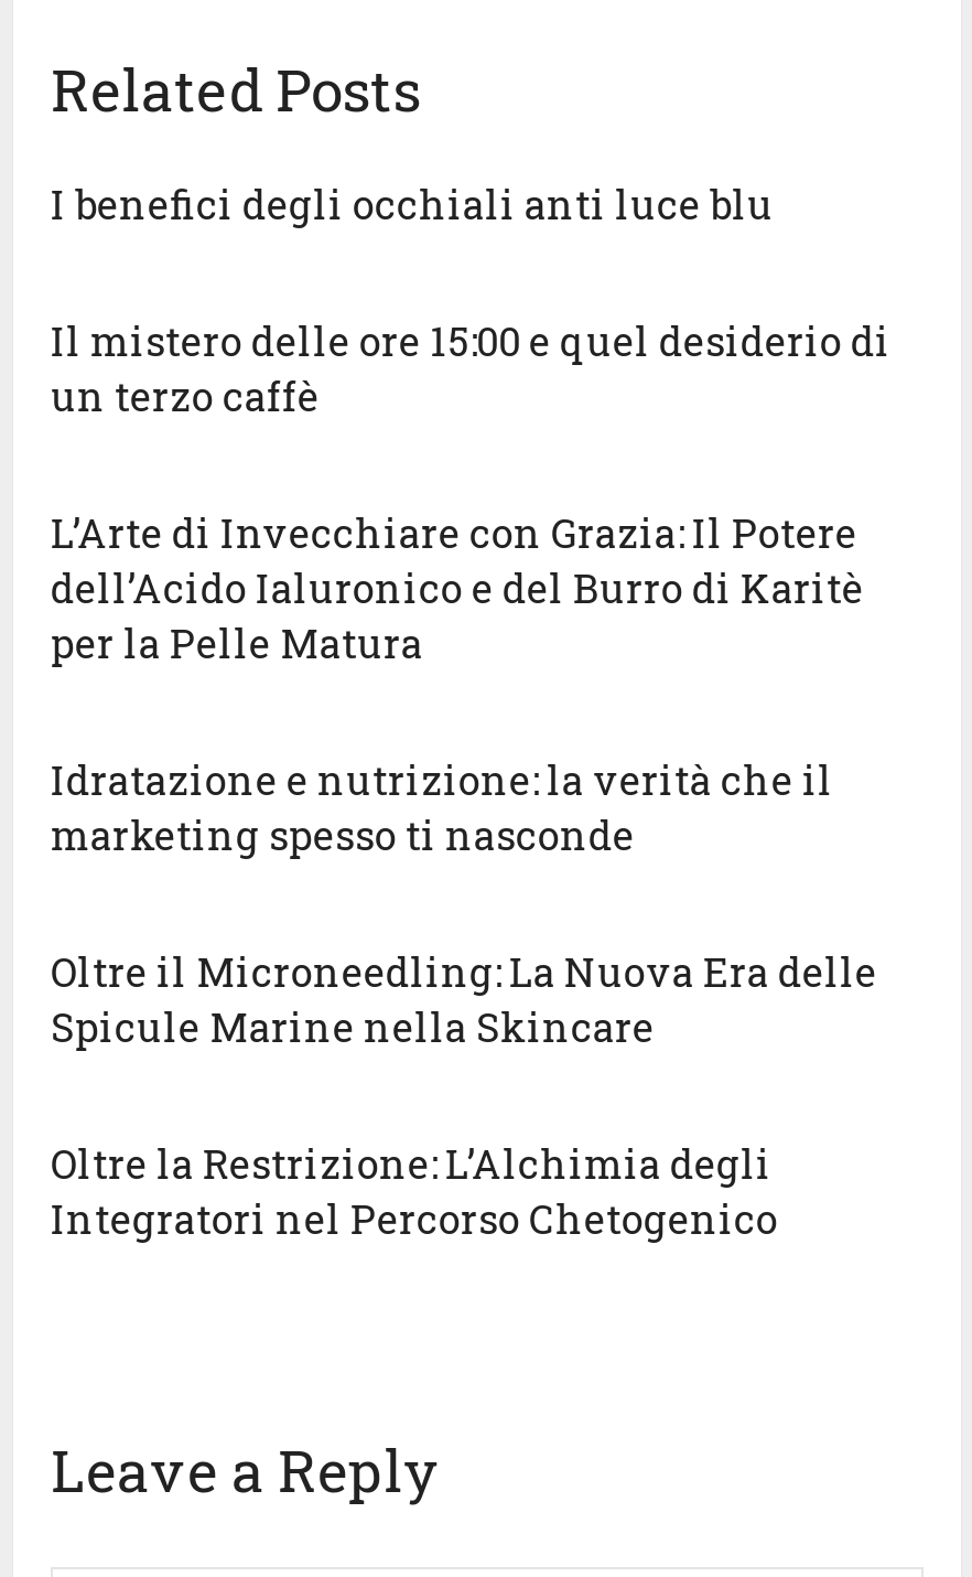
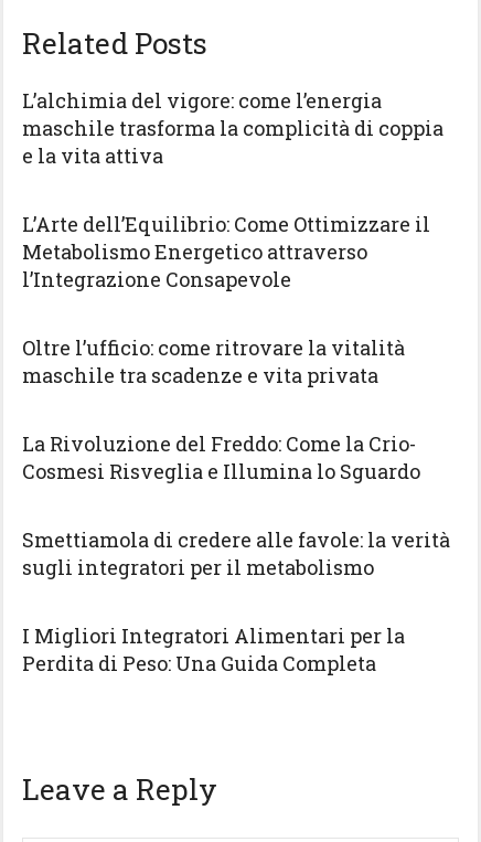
- I benefici degli occhiali anti luce blu
+ L’alchimia del vigore: come l’energia
+ maschile trasforma la complicità di coppia
+ e la vita attiva

- Il mistero delle ore 15:00 e quel desiderio di
- un terzo caffè
+ L’Arte dell’Equilibrio: Come Ottimizzare il
+ Metabolismo Energetico attraverso
+ l’Integrazione Consapevole

- L’Arte di Invecchiare con Grazia: Il Potere
- dell’Acido Ialuronico e del Burro di Karitè
- per la Pelle Matura
+ Oltre l’ufficio: come ritrovare la vitalità
+ maschile tra scadenze e vita privata

- Idratazione e nutrizione: la verità che il
- marketing spesso ti nasconde
+ La Rivoluzione del Freddo: Come la Crio-
+ Cosmesi Risveglia e Illumina lo Sguardo

- Oltre il Microneedling: La Nuova Era delle
- Spicule Marine nella Skincare
+ Smettiamola di credere alle favole: la verità
+ sugli integratori per il metabolismo

- Oltre la Restrizione: L’Alchimia degli
- Integratori nel Percorso Chetogenico
+ I Migliori Integratori Alimentari per la
+ Perdita di Peso: Una Guida Completa
